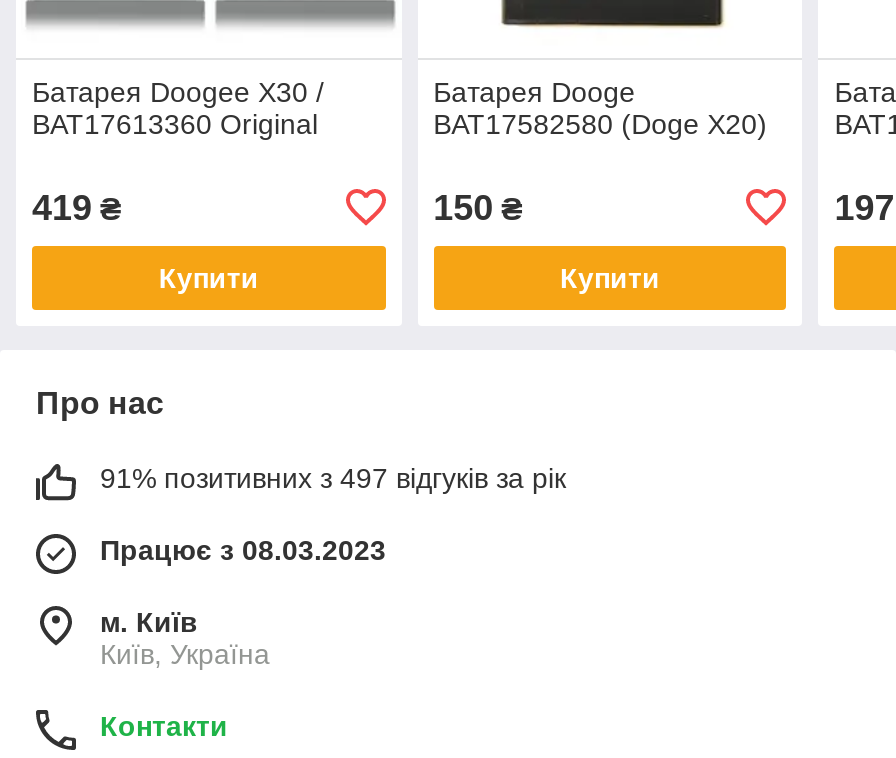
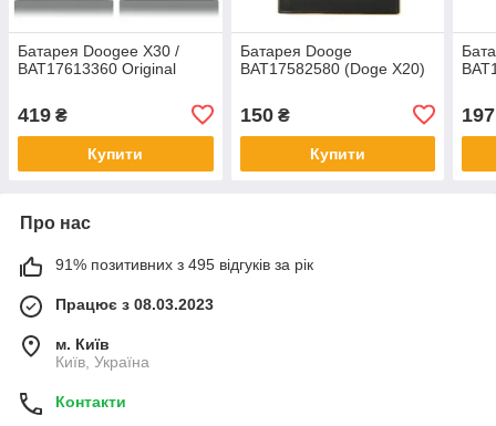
- 91% позитивних з 497 відгуків за рік
+ 91% позитивних з 495 відгуків за рік
